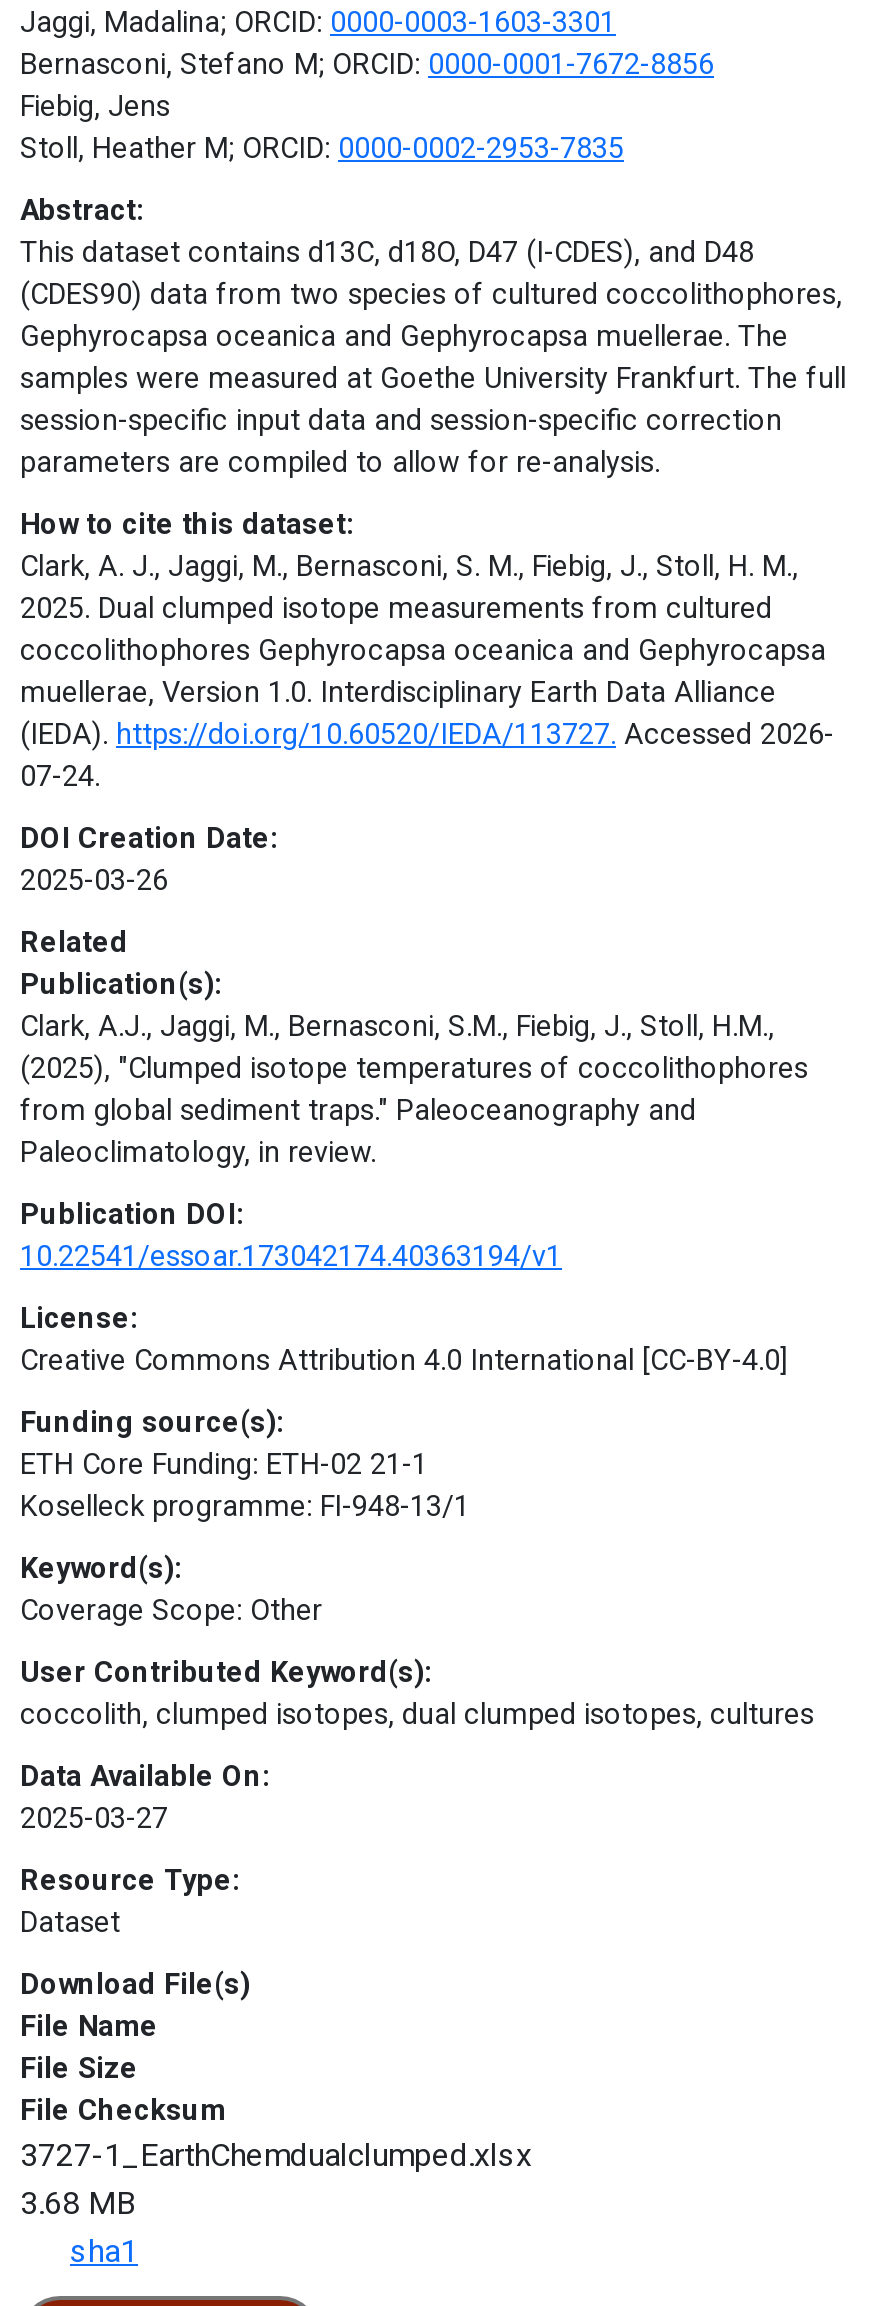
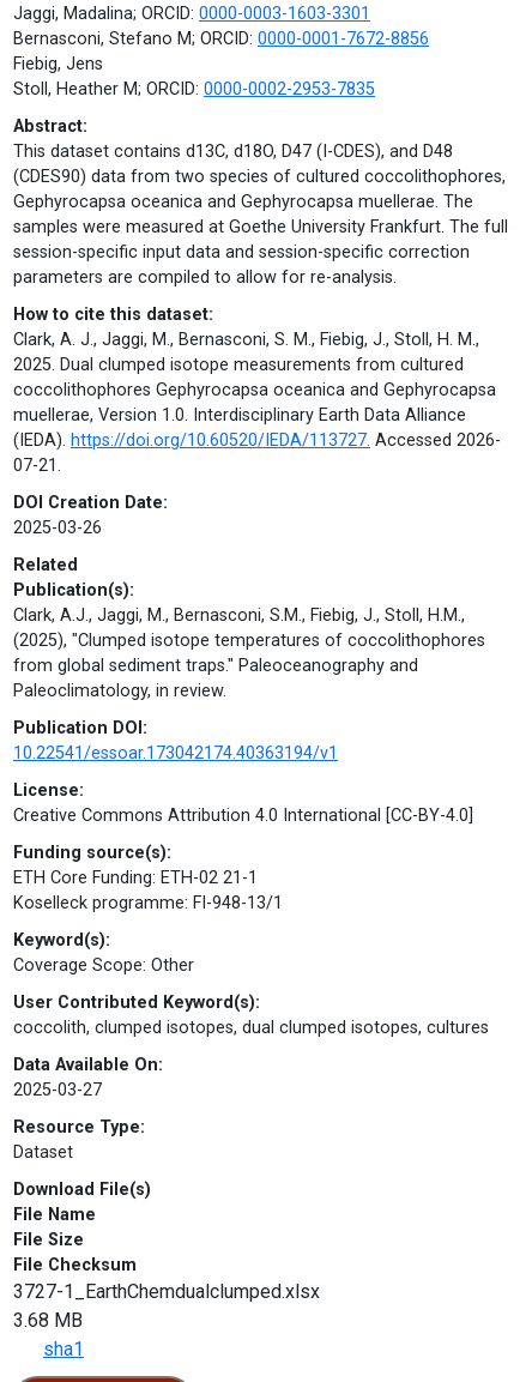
- 07-24.
+ 07-21.
